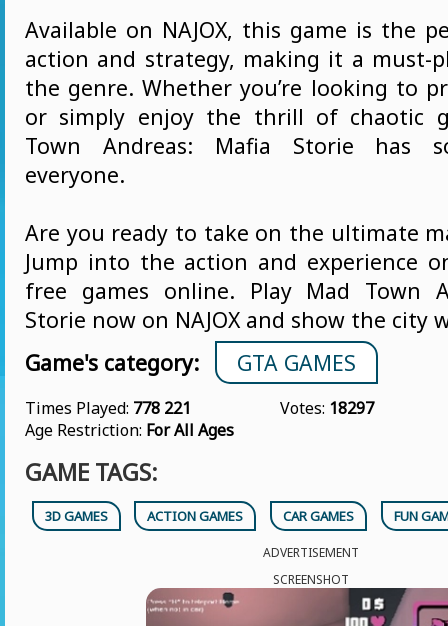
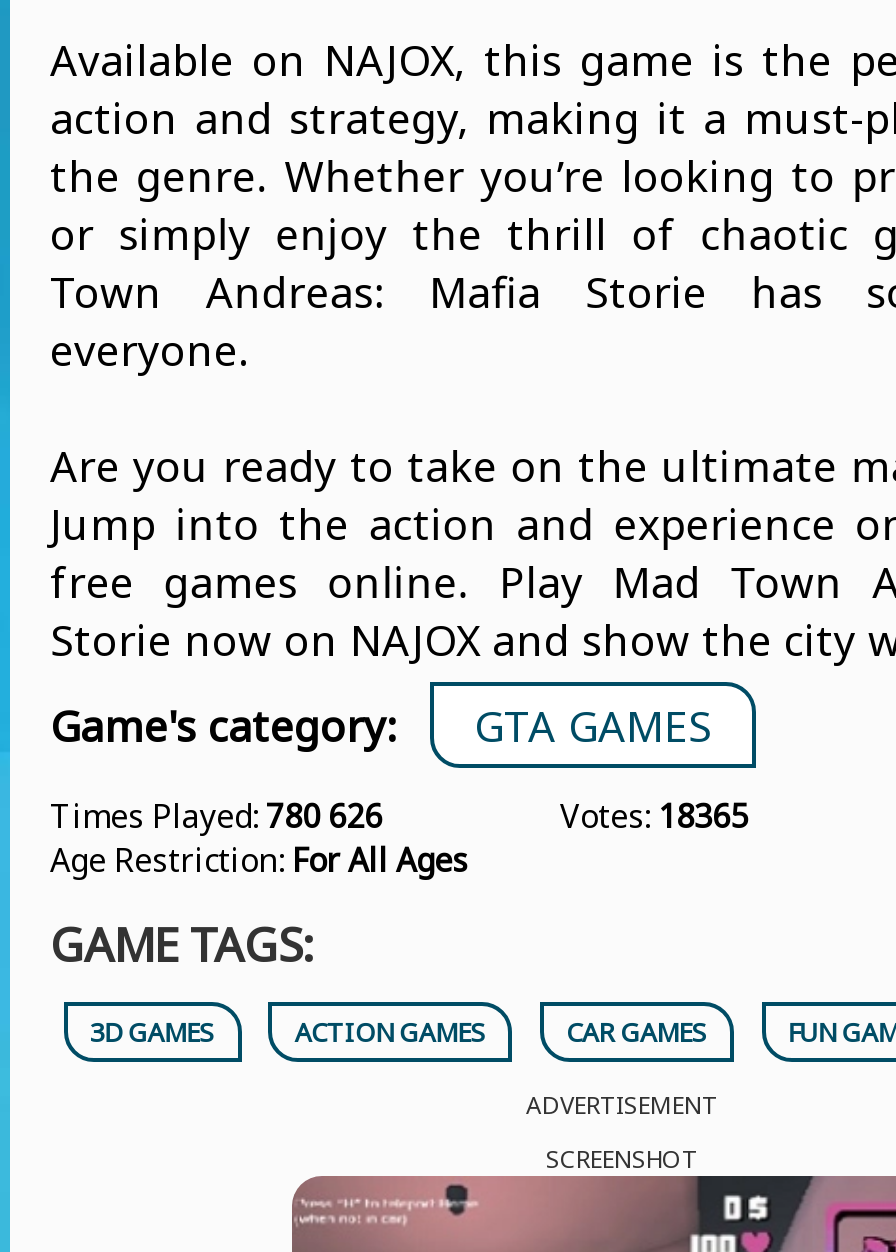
- Times Played: 778 221
+ Times Played: 780 626

- Votes: 18297
+ Votes: 18365
